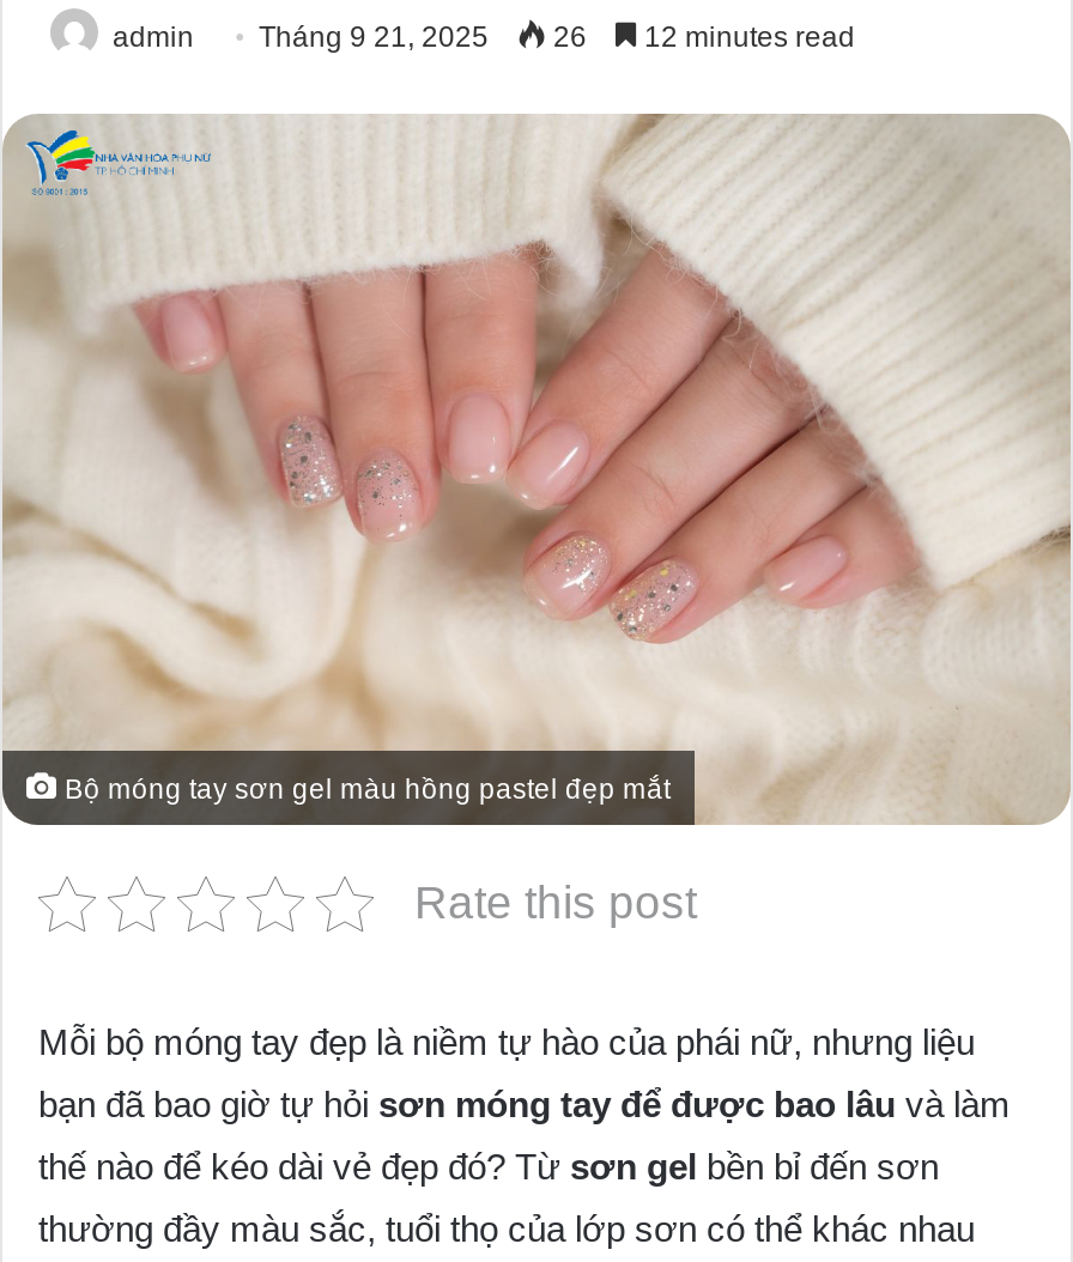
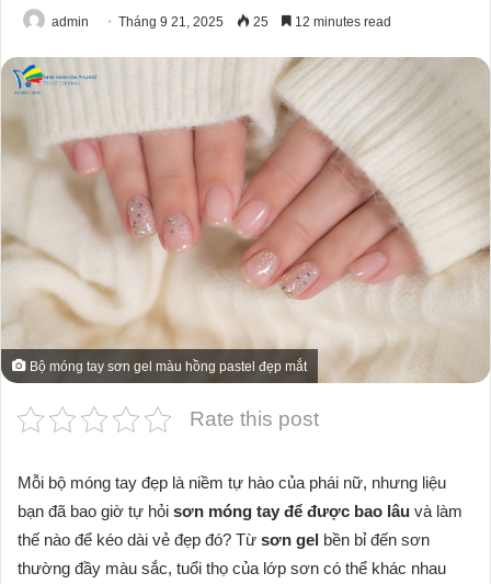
- admin Tháng 9 21, 2025 26 12 minutes read
+ admin Tháng 9 21, 2025 25 12 minutes read
